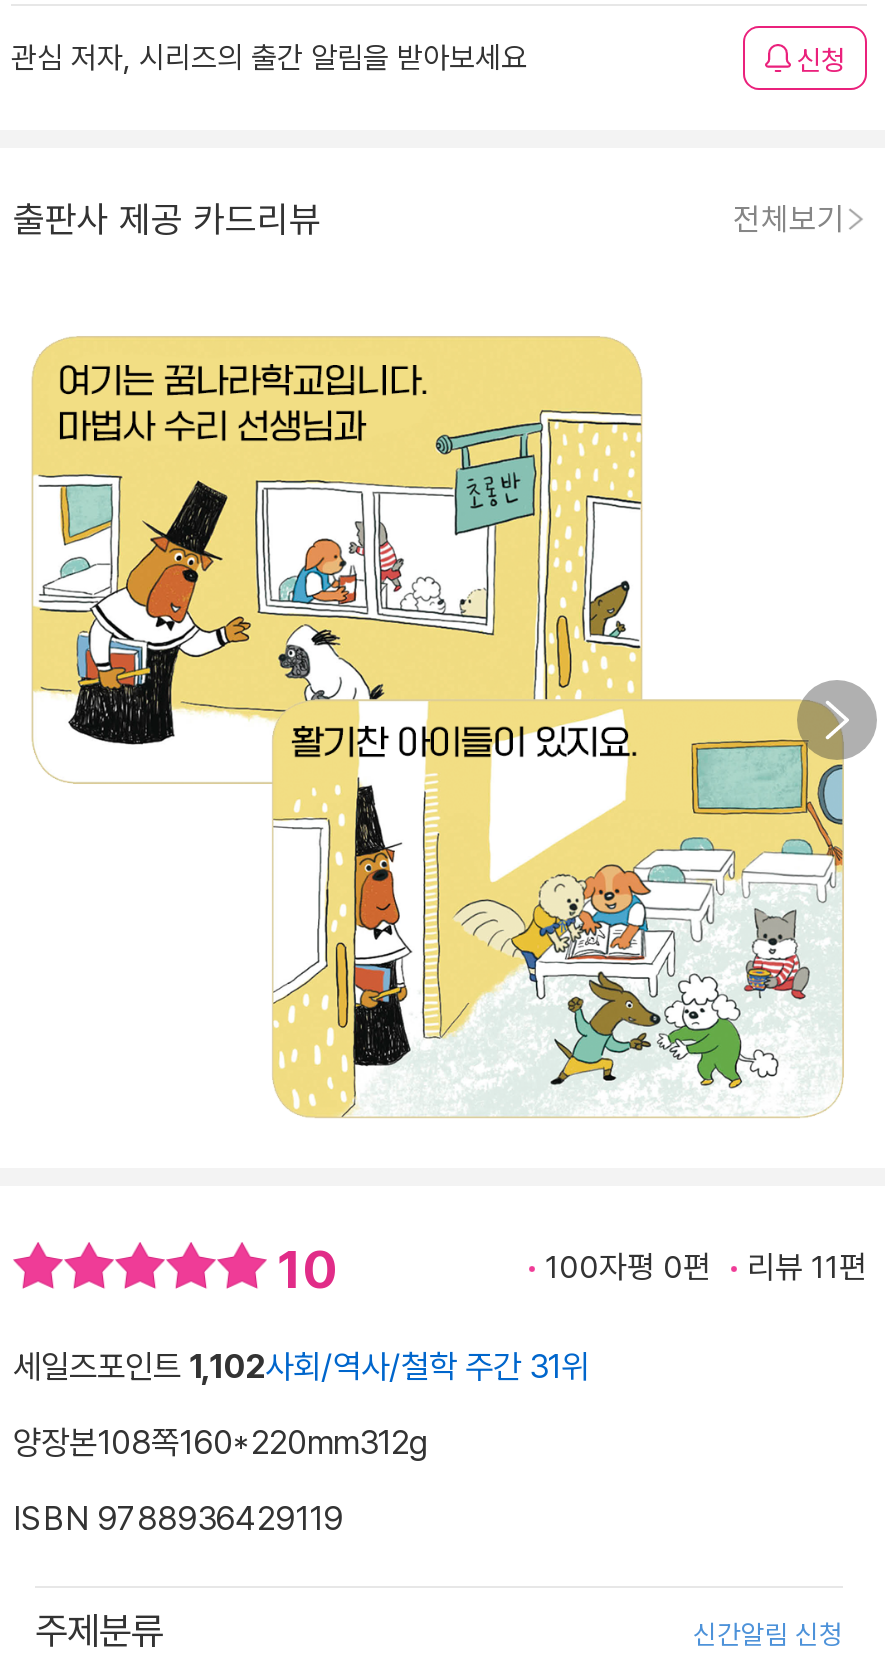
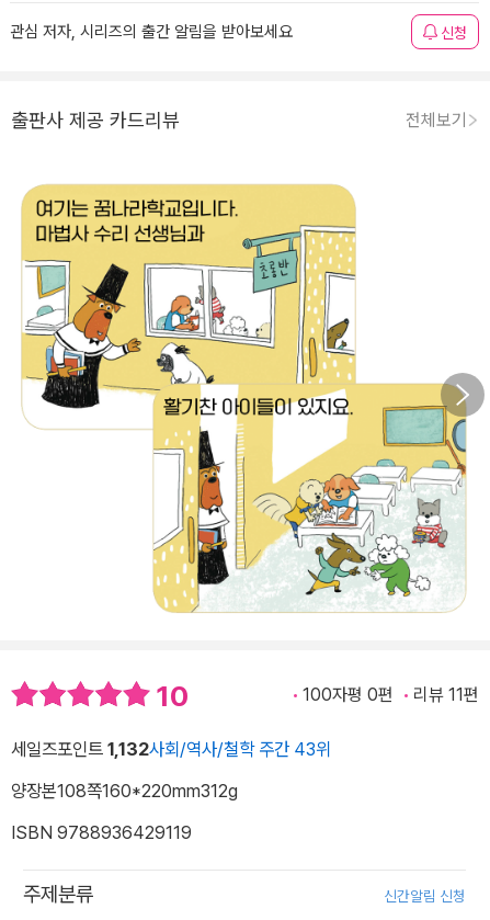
- 세일즈포인트 1,102사회/역사/철학 주간 31위
+ 세일즈포인트 1,132사회/역사/철학 주간 43위
